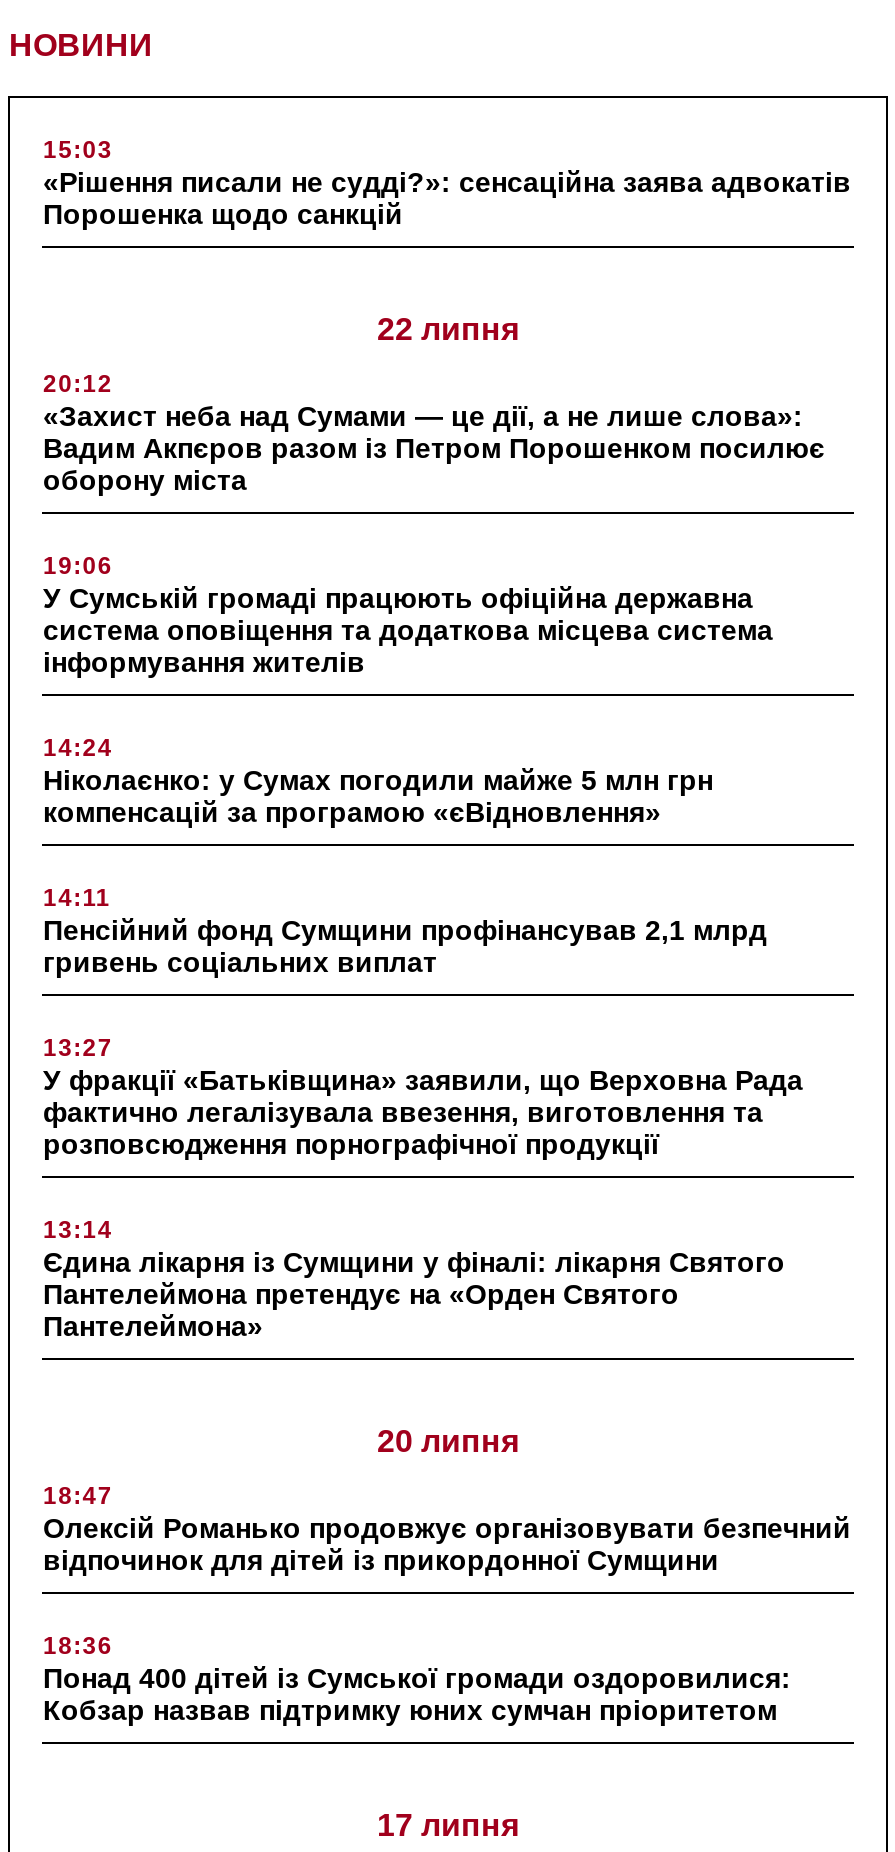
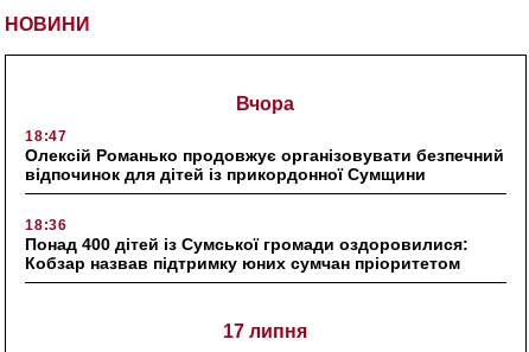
- 15:03
- «Рішення писали не судді?»: сенсаційна заява адвокатів
- Порошенка щодо санкцій
- 22 липня
- 20:12
- «Захист неба над Сумами — це дії, а не лише слова»:
- Вадим Акпєров разом із Петром Порошенком посилює
- оборону міста
- 19:06
- У Сумській громаді працюють офіційна державна
- система оповіщення та додаткова місцева система
- інформування жителів
- 14:24
- Ніколаєнко: у Сумах погодили майже 5 млн грн
- компенсацій за програмою «єВідновлення»
- 14:11
- Пенсійний фонд Сумщини профінансував 2,1 млрд
- гривень соціальних виплат
- 13:27
- У фракції «Батьківщина» заявили, що Верховна Рада
- фактично легалізувала ввезення, виготовлення та
- розповсюдження порнографічної продукції
- 13:14
- Єдина лікарня із Сумщини у фіналі: лікарня Святого
- Пантелеймона претендує на «Орден Святого
- Пантелеймона»
- 20 липня
+ Вчора
